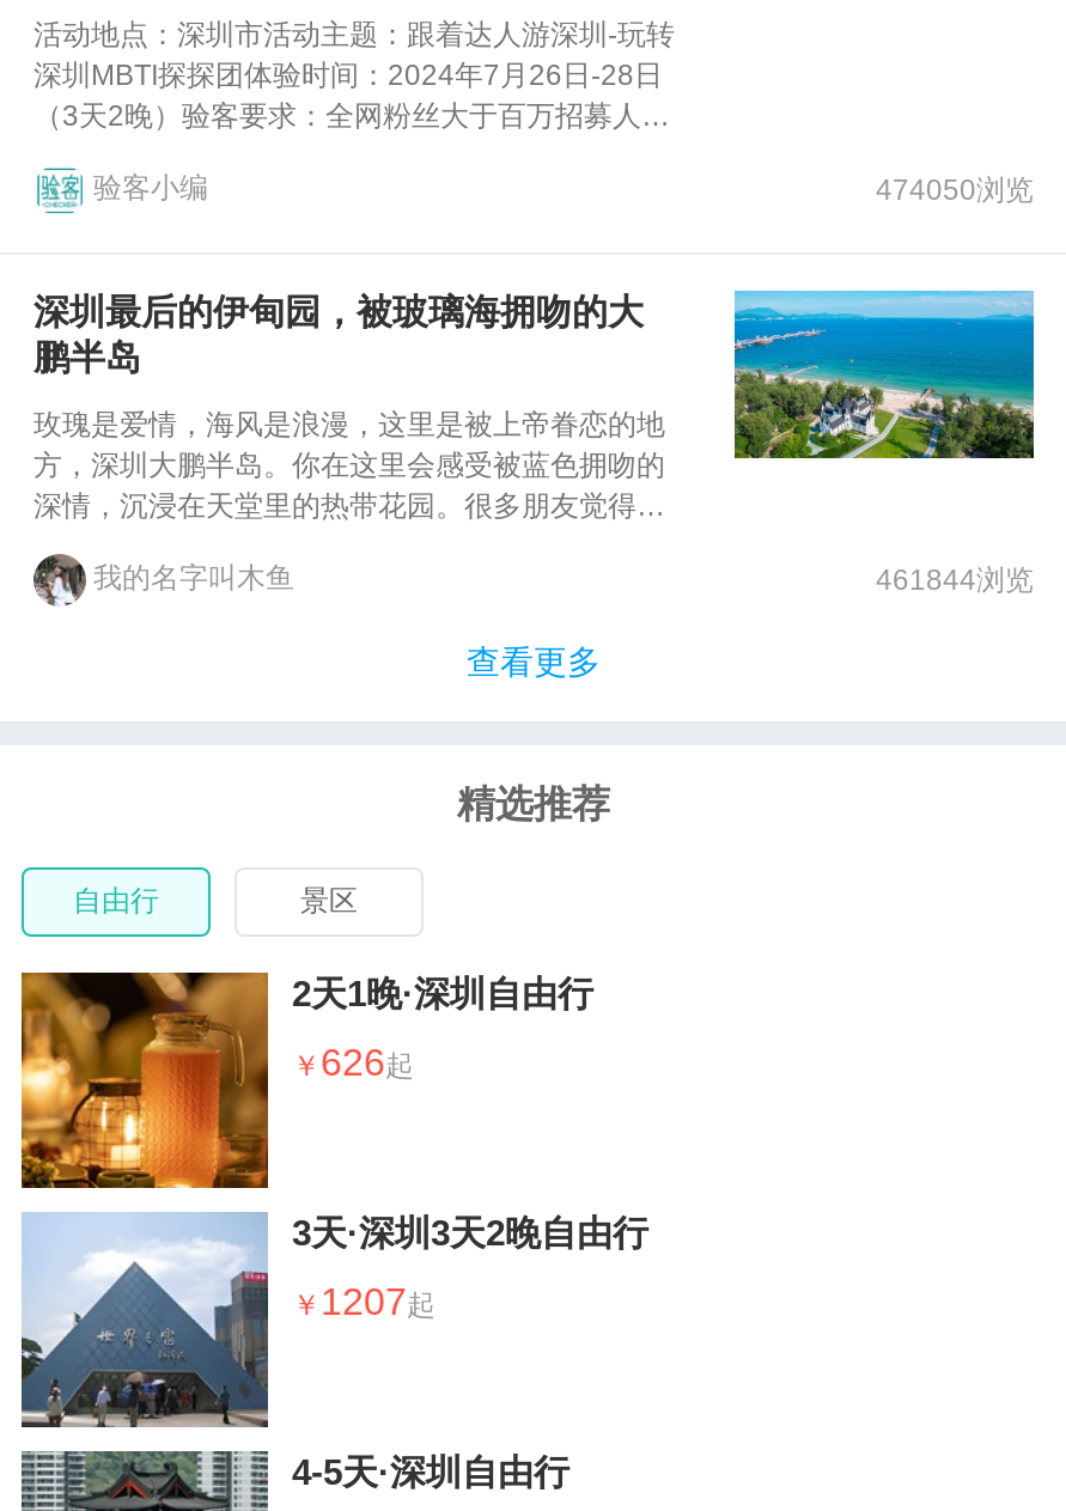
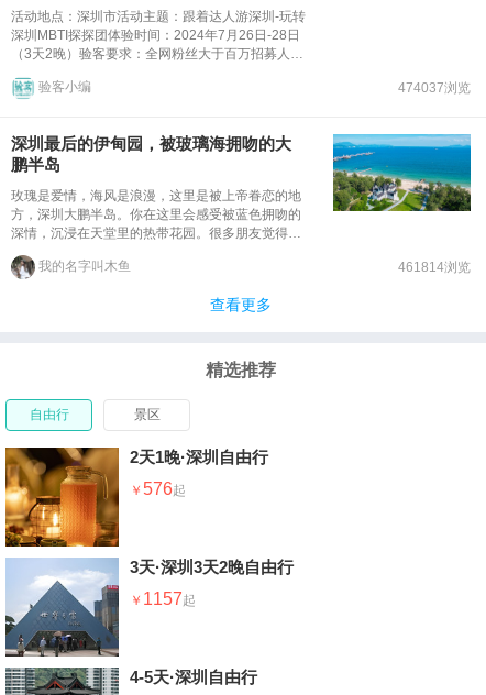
- 474050浏览
+ 474037浏览

- 461844浏览
+ 461814浏览

- 626
+ 576

- 1207
+ 1157
